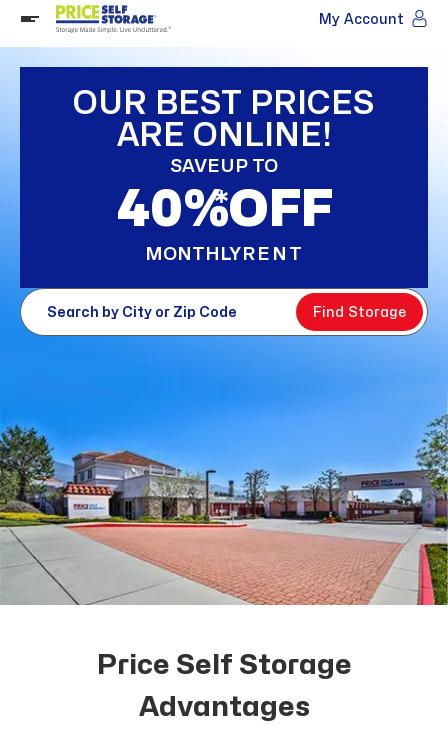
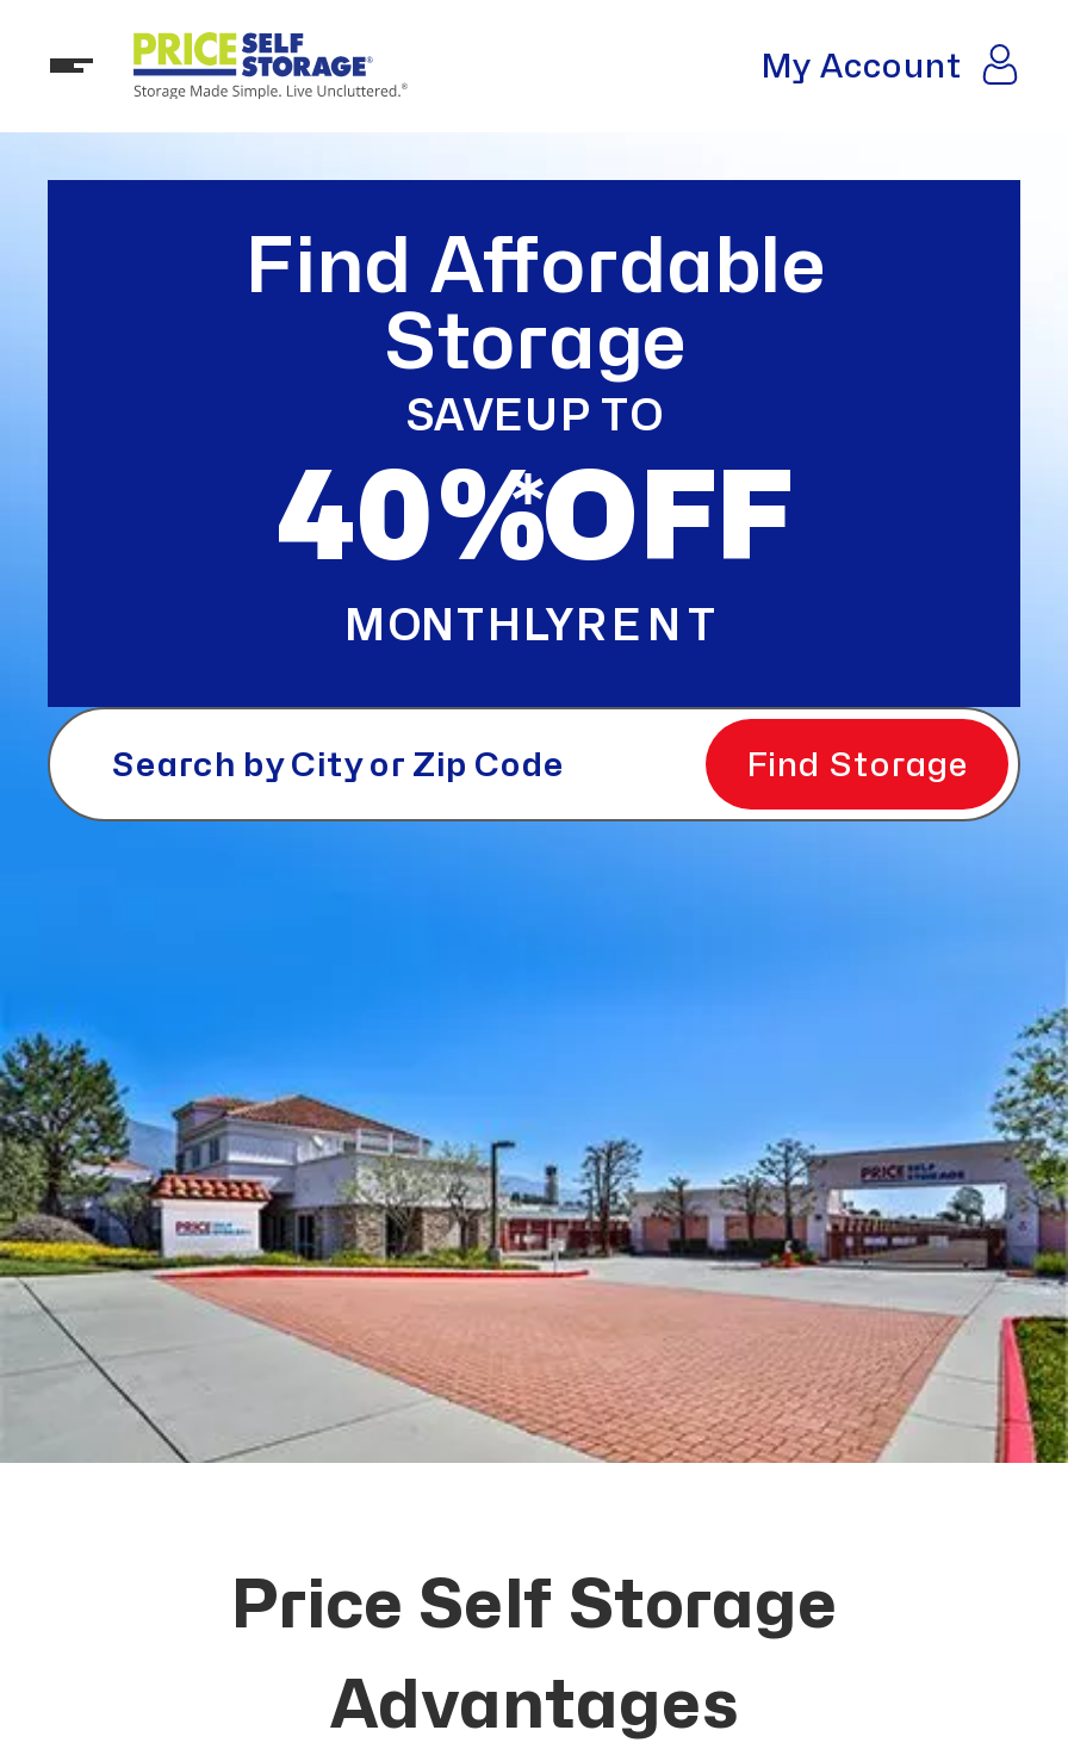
- OUR BEST PRICES
- ARE ONLINE!
+ Find Affordable
+ Storage
